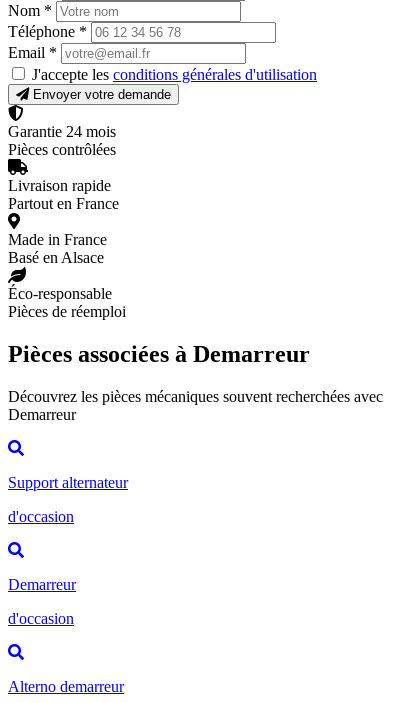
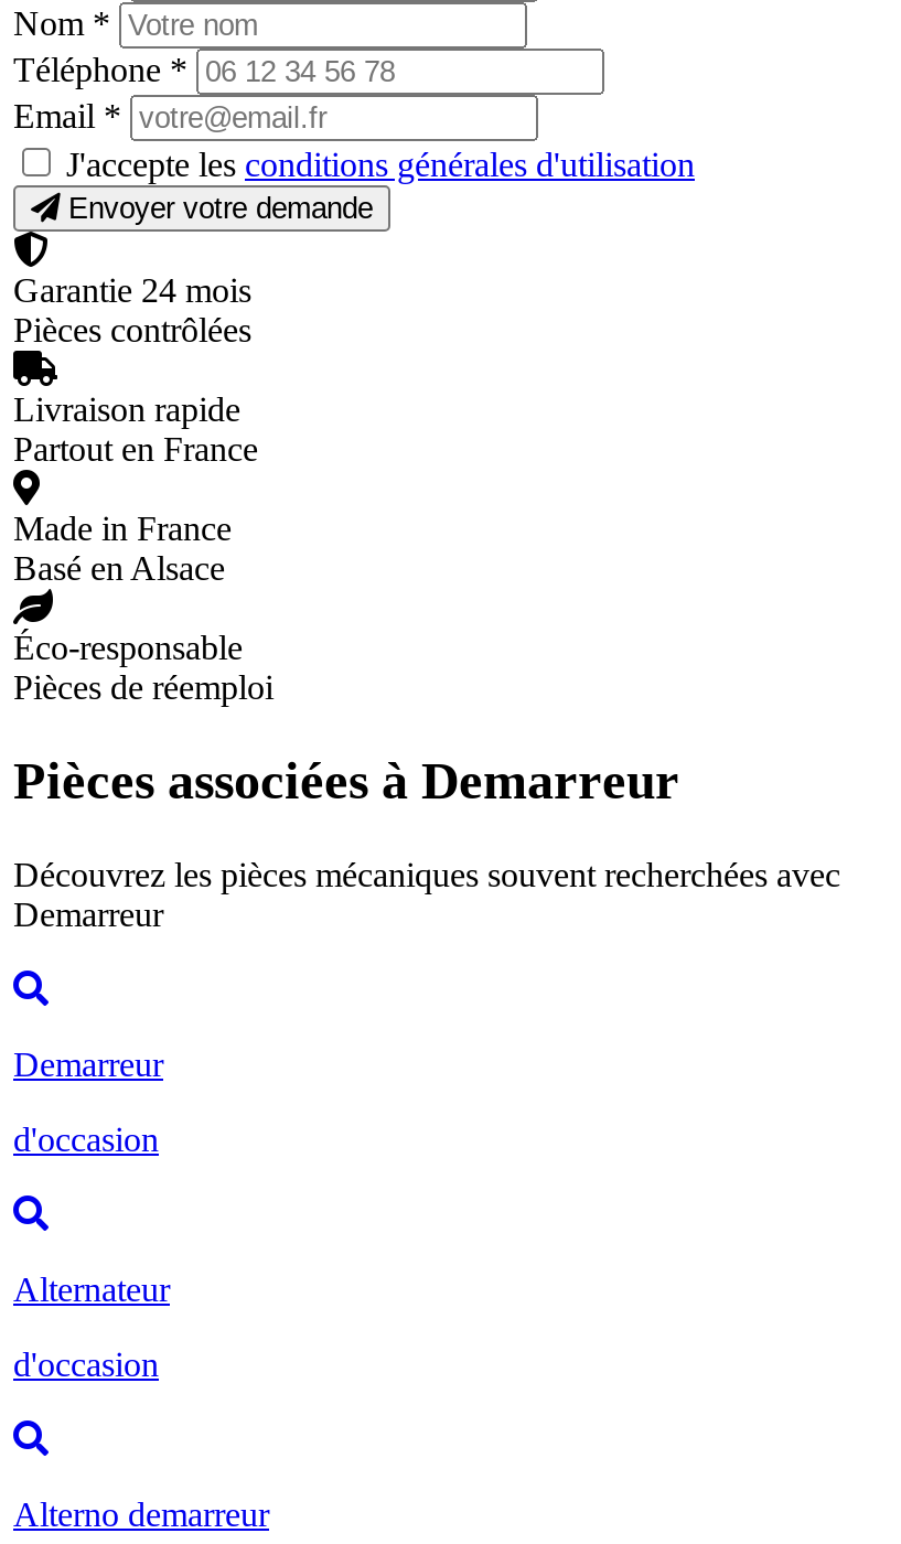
- Support alternateur
+ Demarreur

- Demarreur
+ Alternateur
